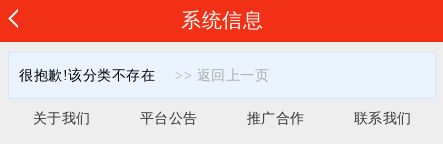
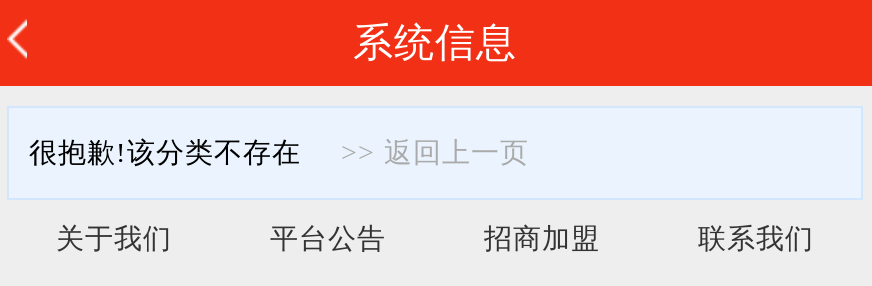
- 推广合作
+ 招商加盟
